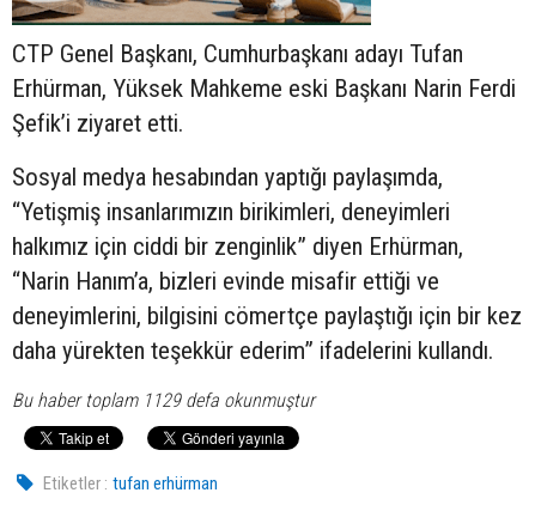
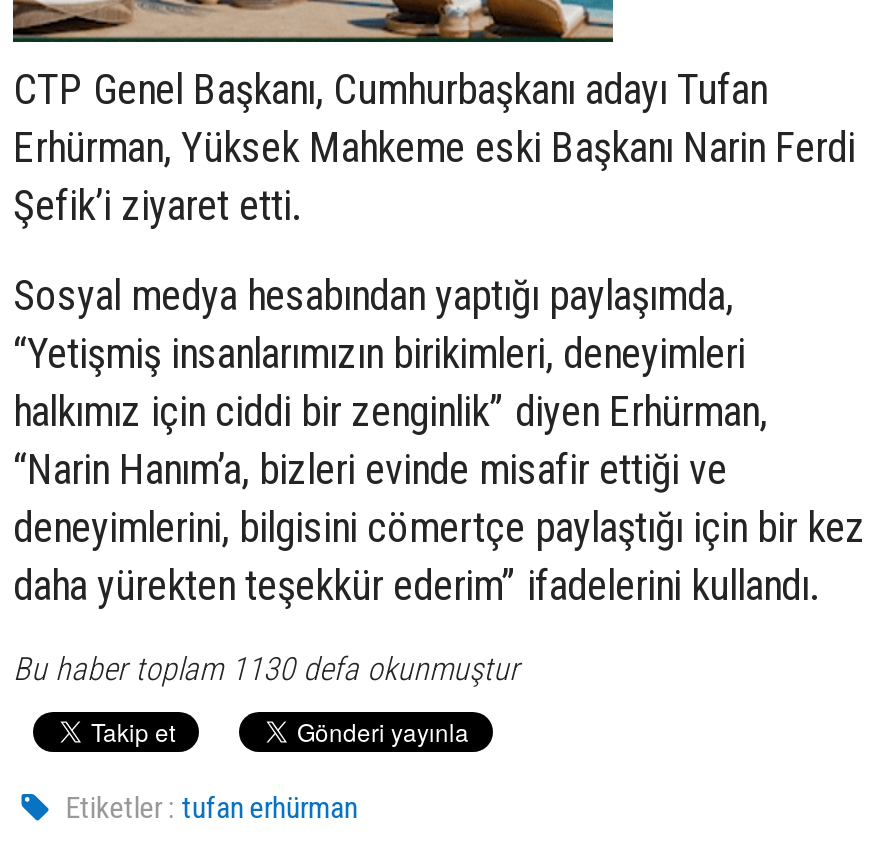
- Bu haber toplam 1129 defa okunmuştur
+ Bu haber toplam 1130 defa okunmuştur
